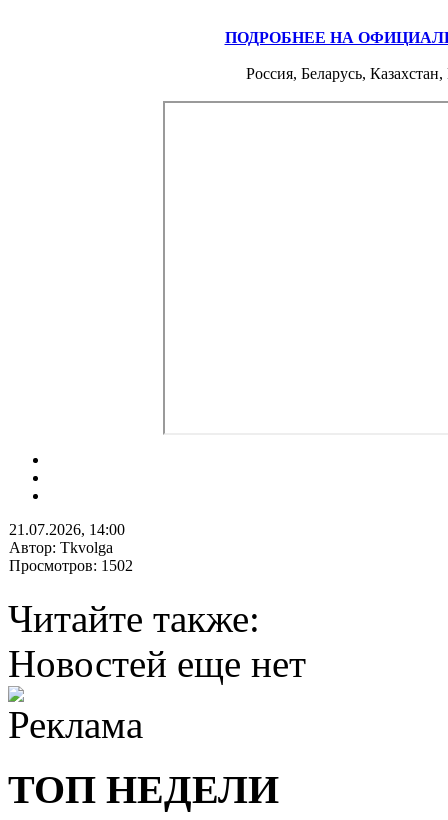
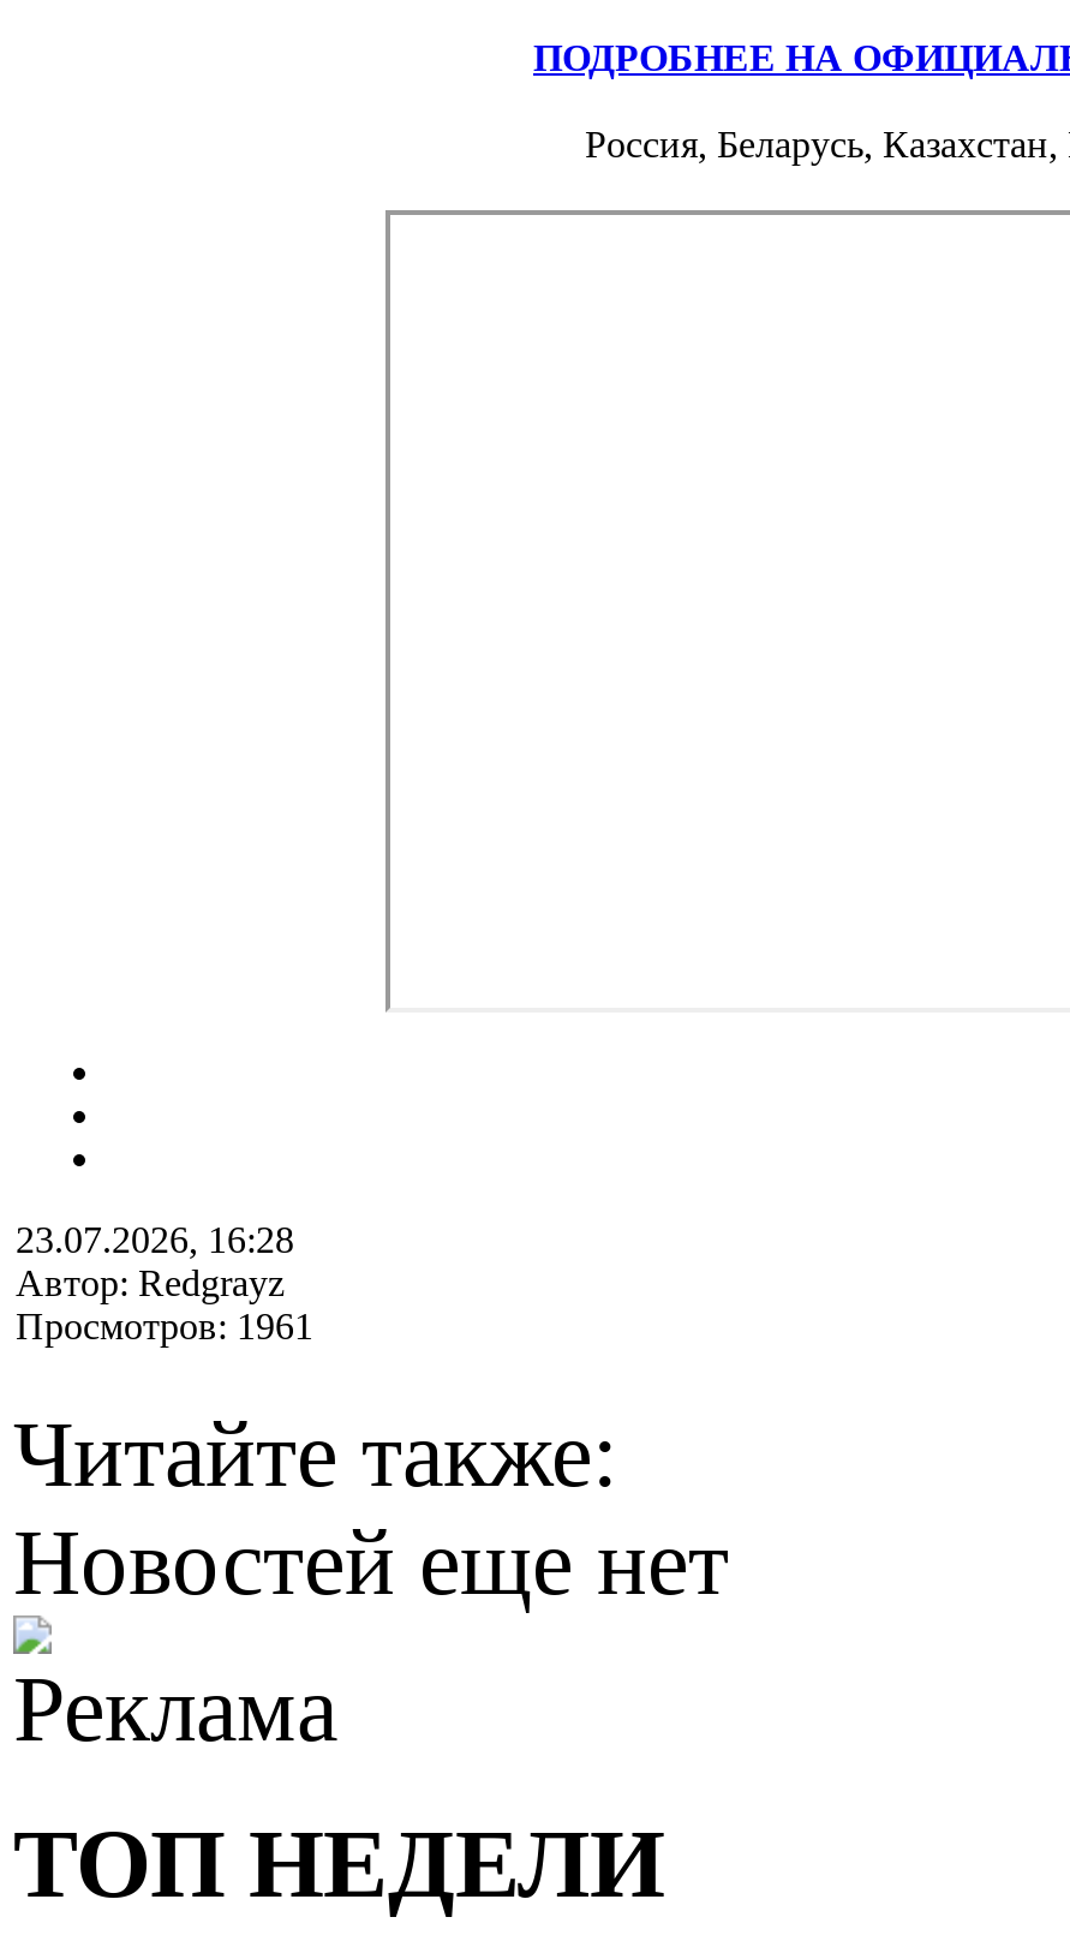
- 21.07.2026, 14:00
+ 23.07.2026, 16:28

- Автор: Tkvolga
+ Автор: Redgrayz

- Просмотров: 1502
+ Просмотров: 1961
